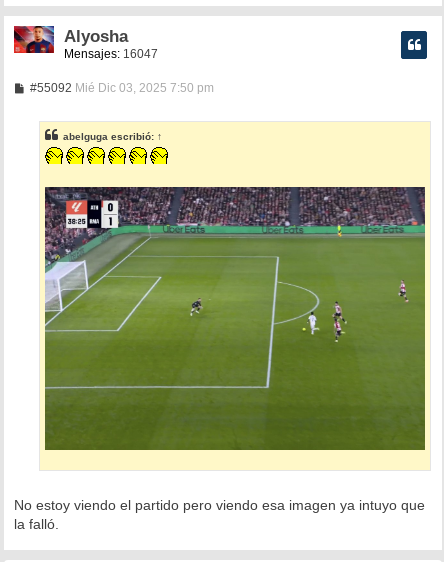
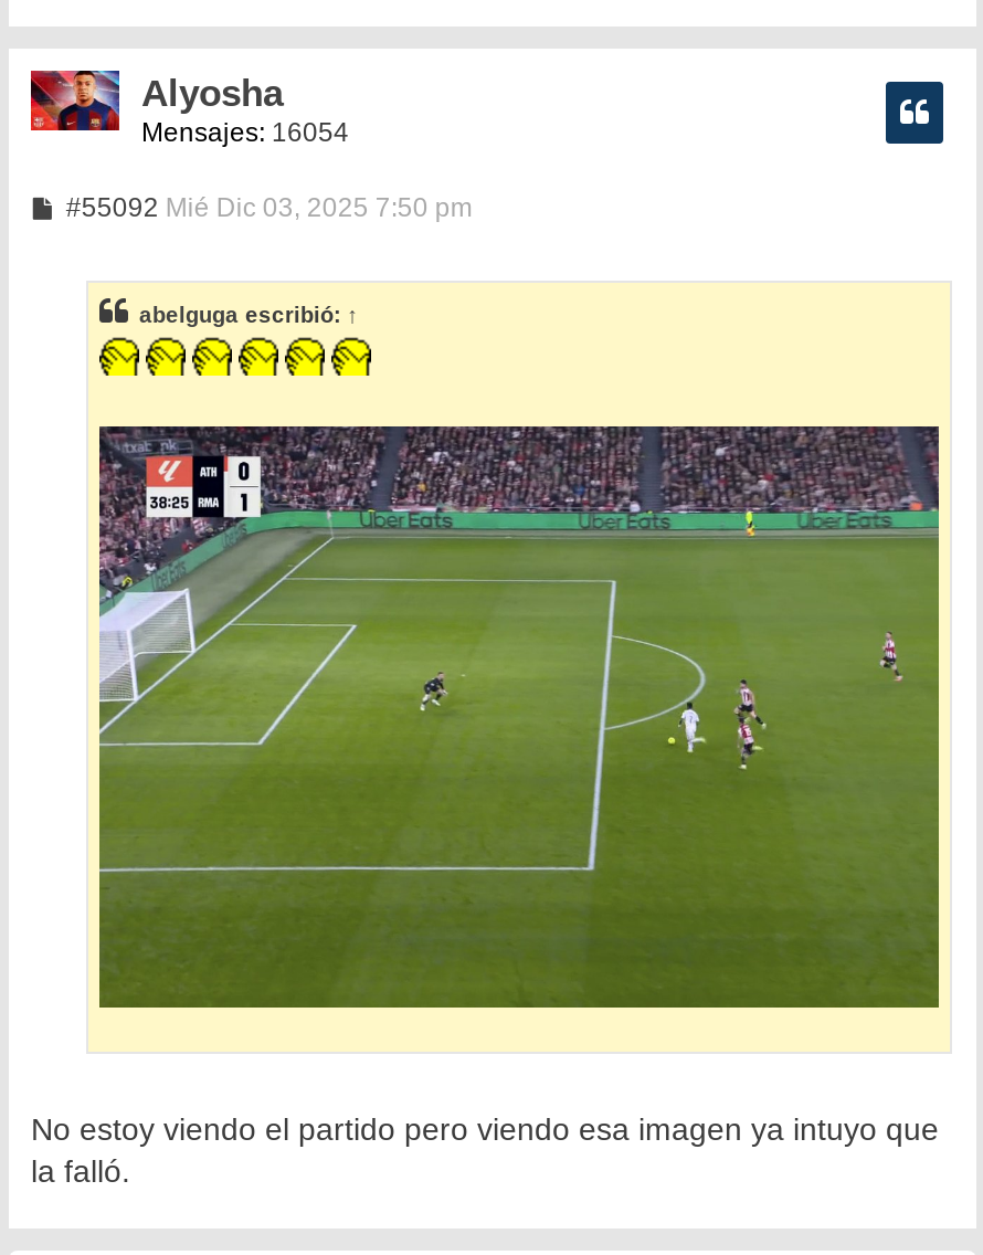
- Mensajes: 16047
+ Mensajes: 16054
